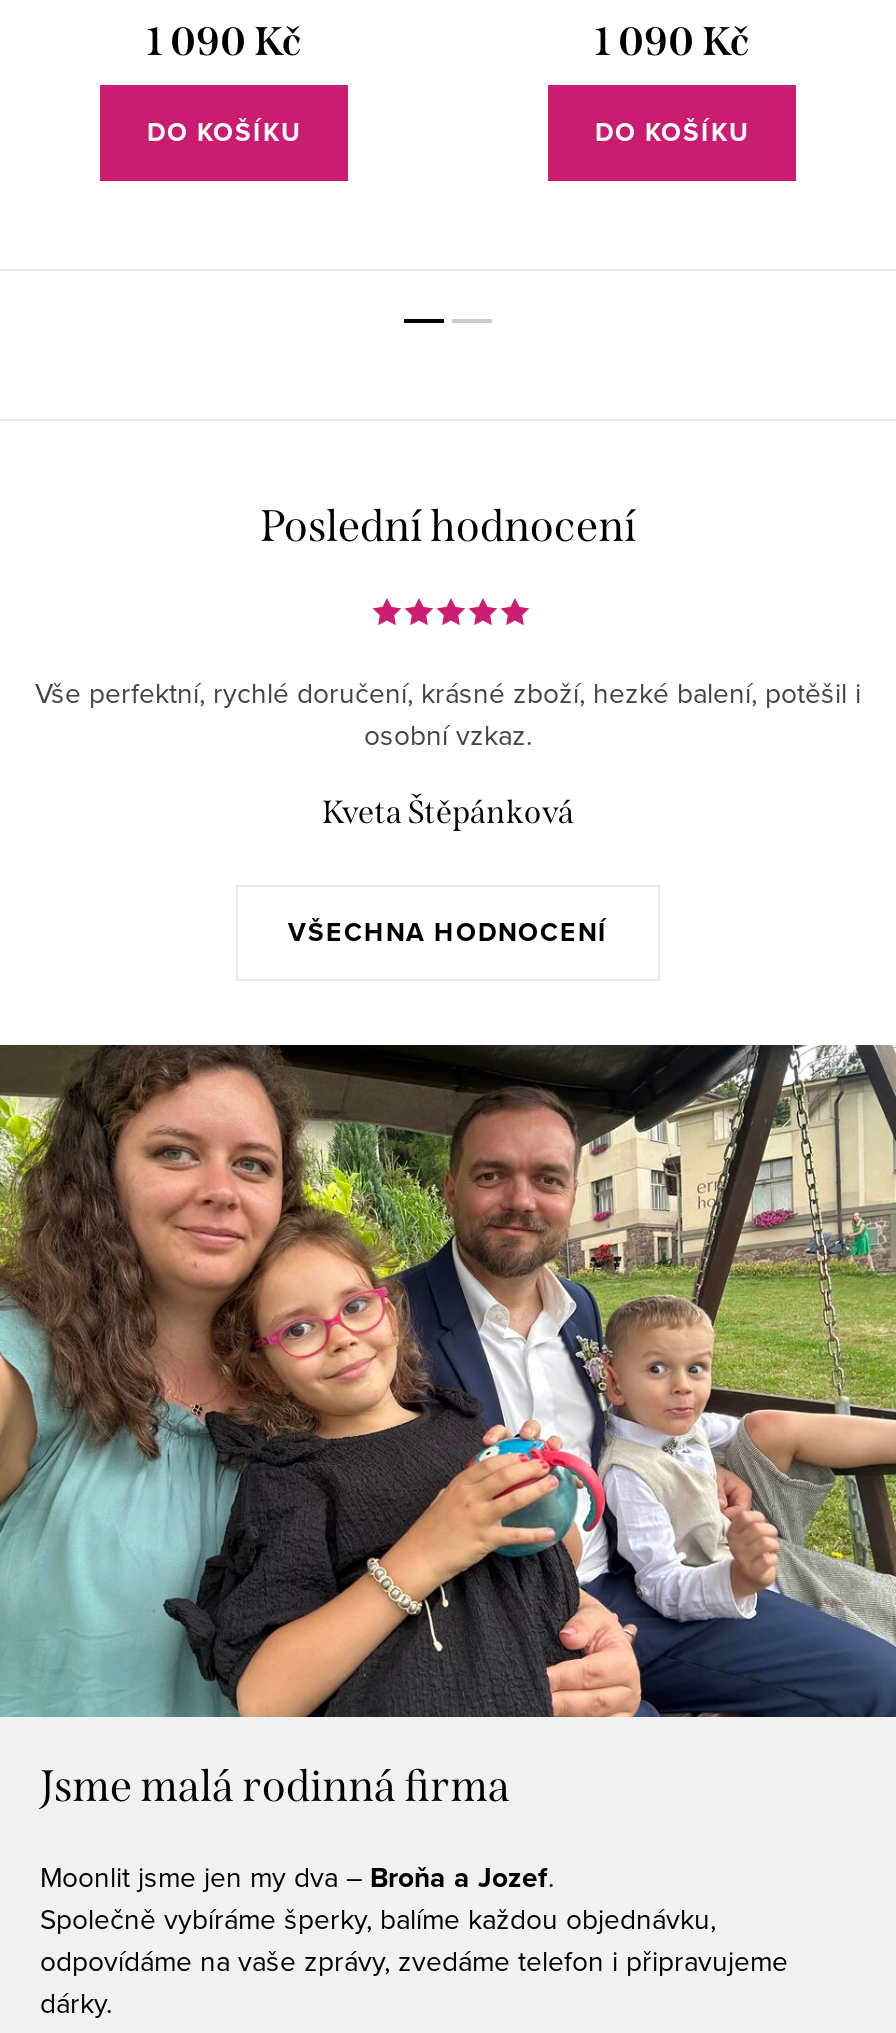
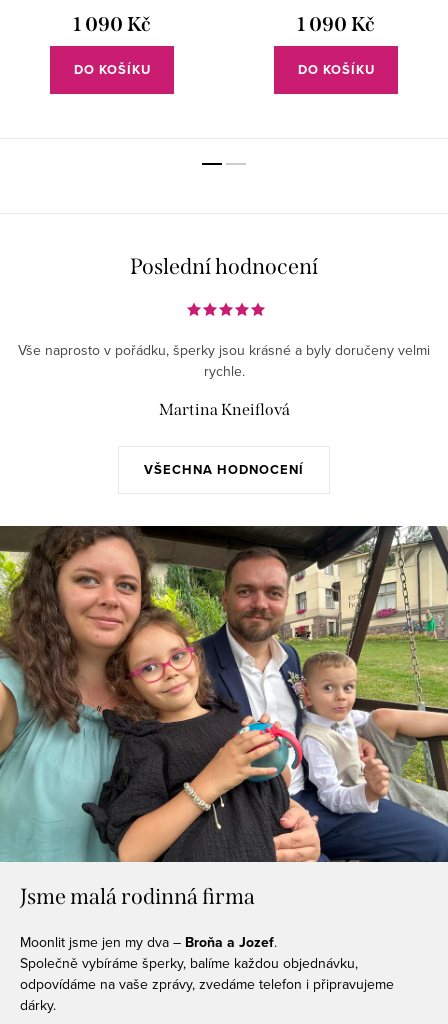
- Vše perfektní, rychlé doručení, krásné zboží, hezké balení, potěšil i
- osobní vzkaz.
+ Vše naprosto v pořádku, šperky jsou krásné a byly doručeny velmi
+ rychle.

- Kveta Štěpánková
+ Martina Kneiflová
